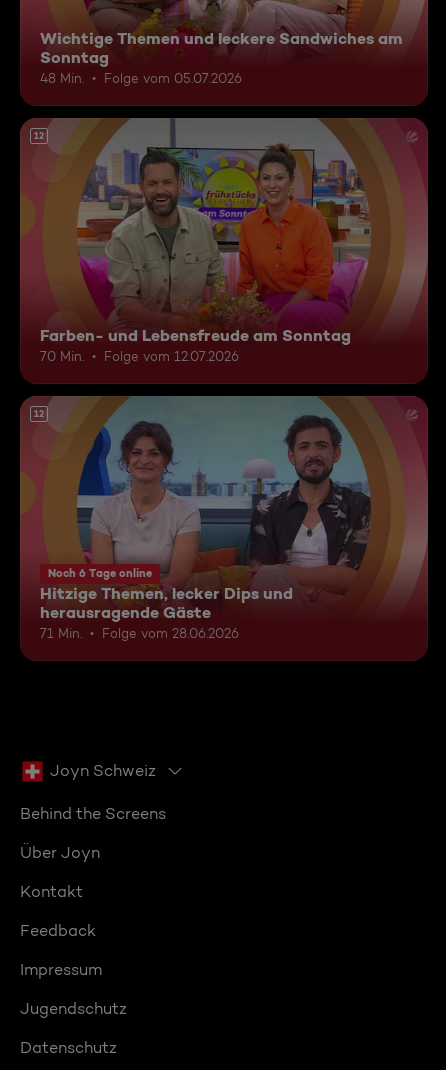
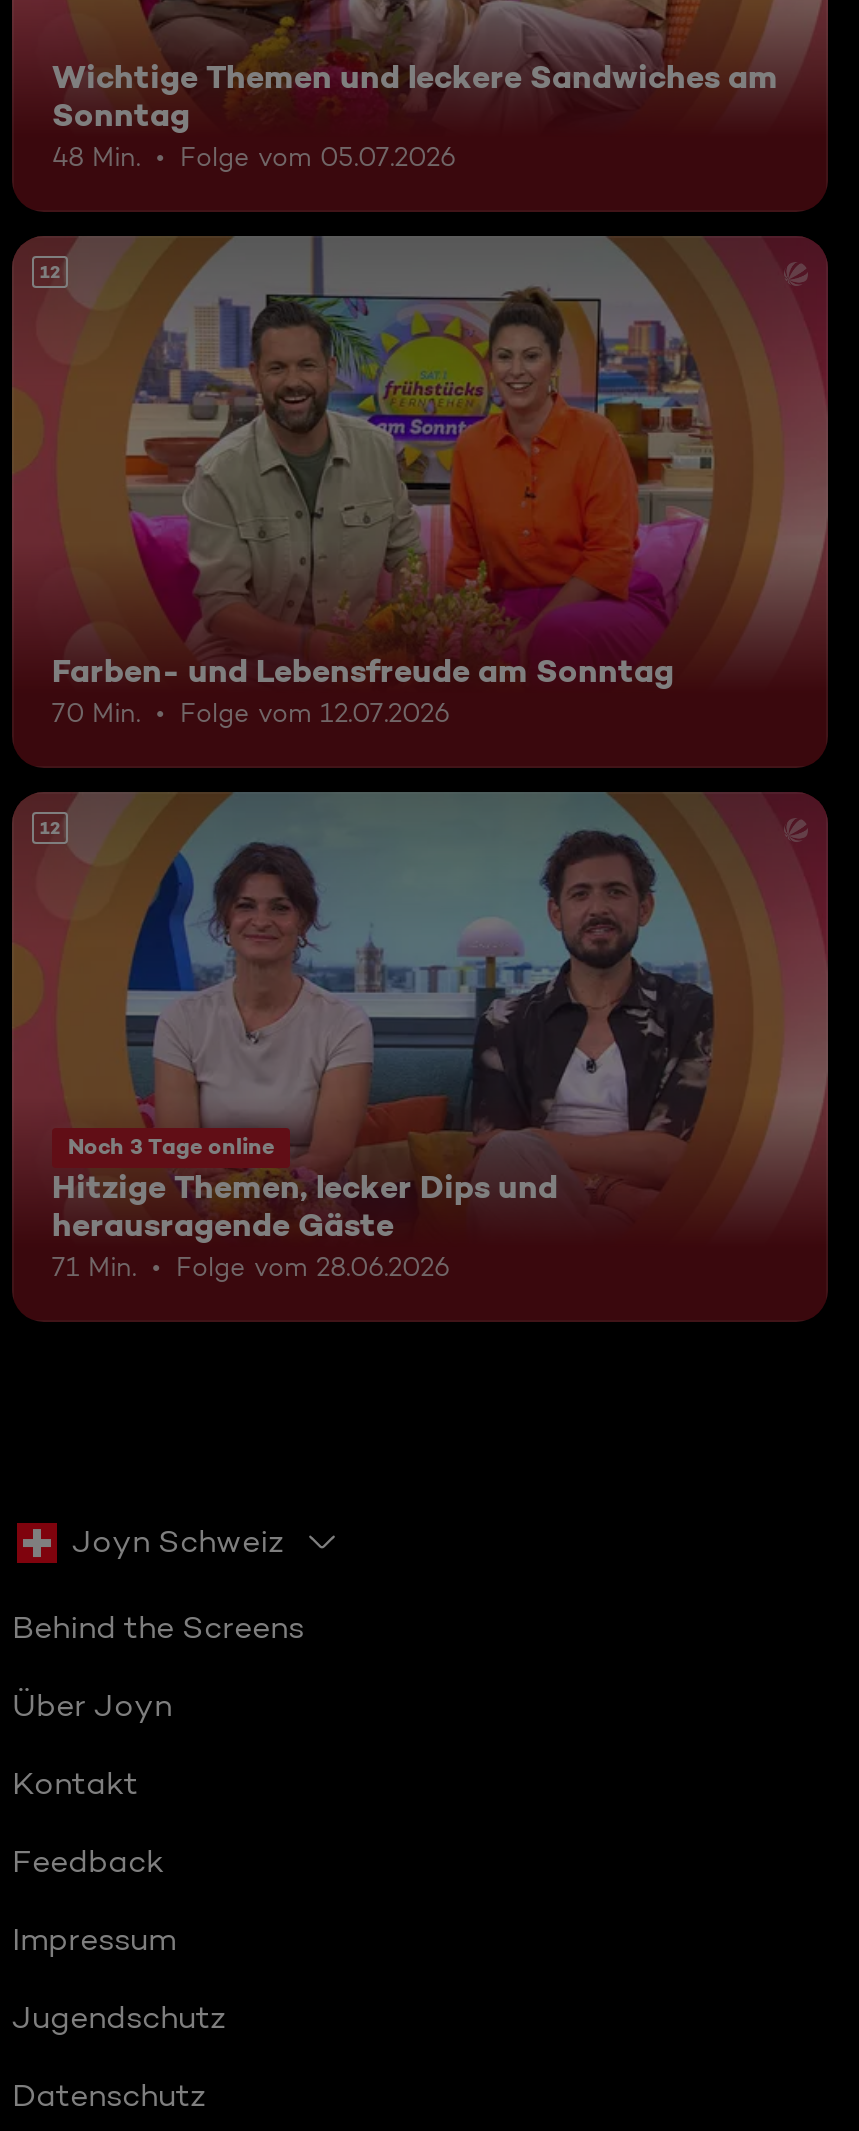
- Noch 6 Tage online
+ Noch 3 Tage online
